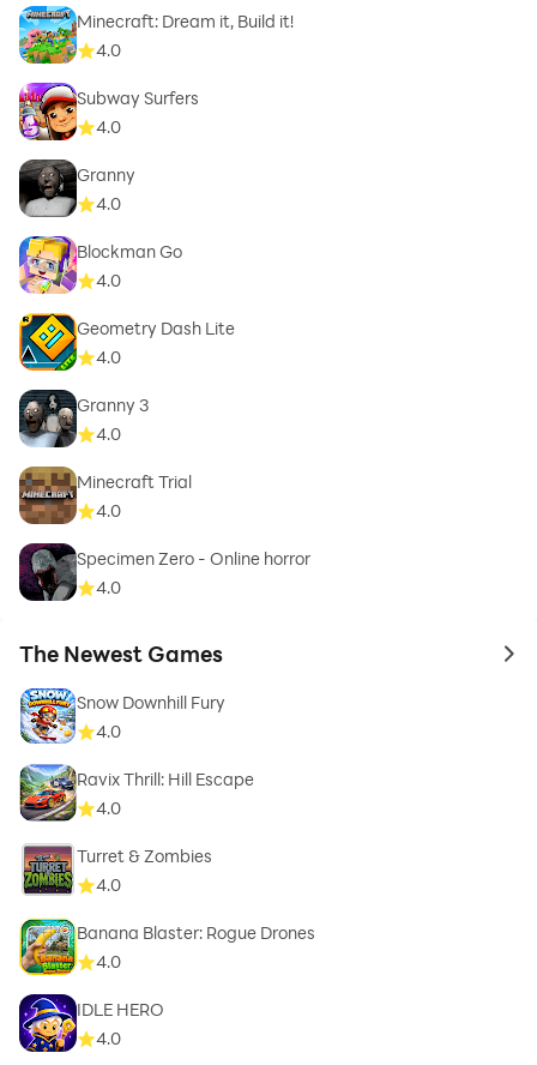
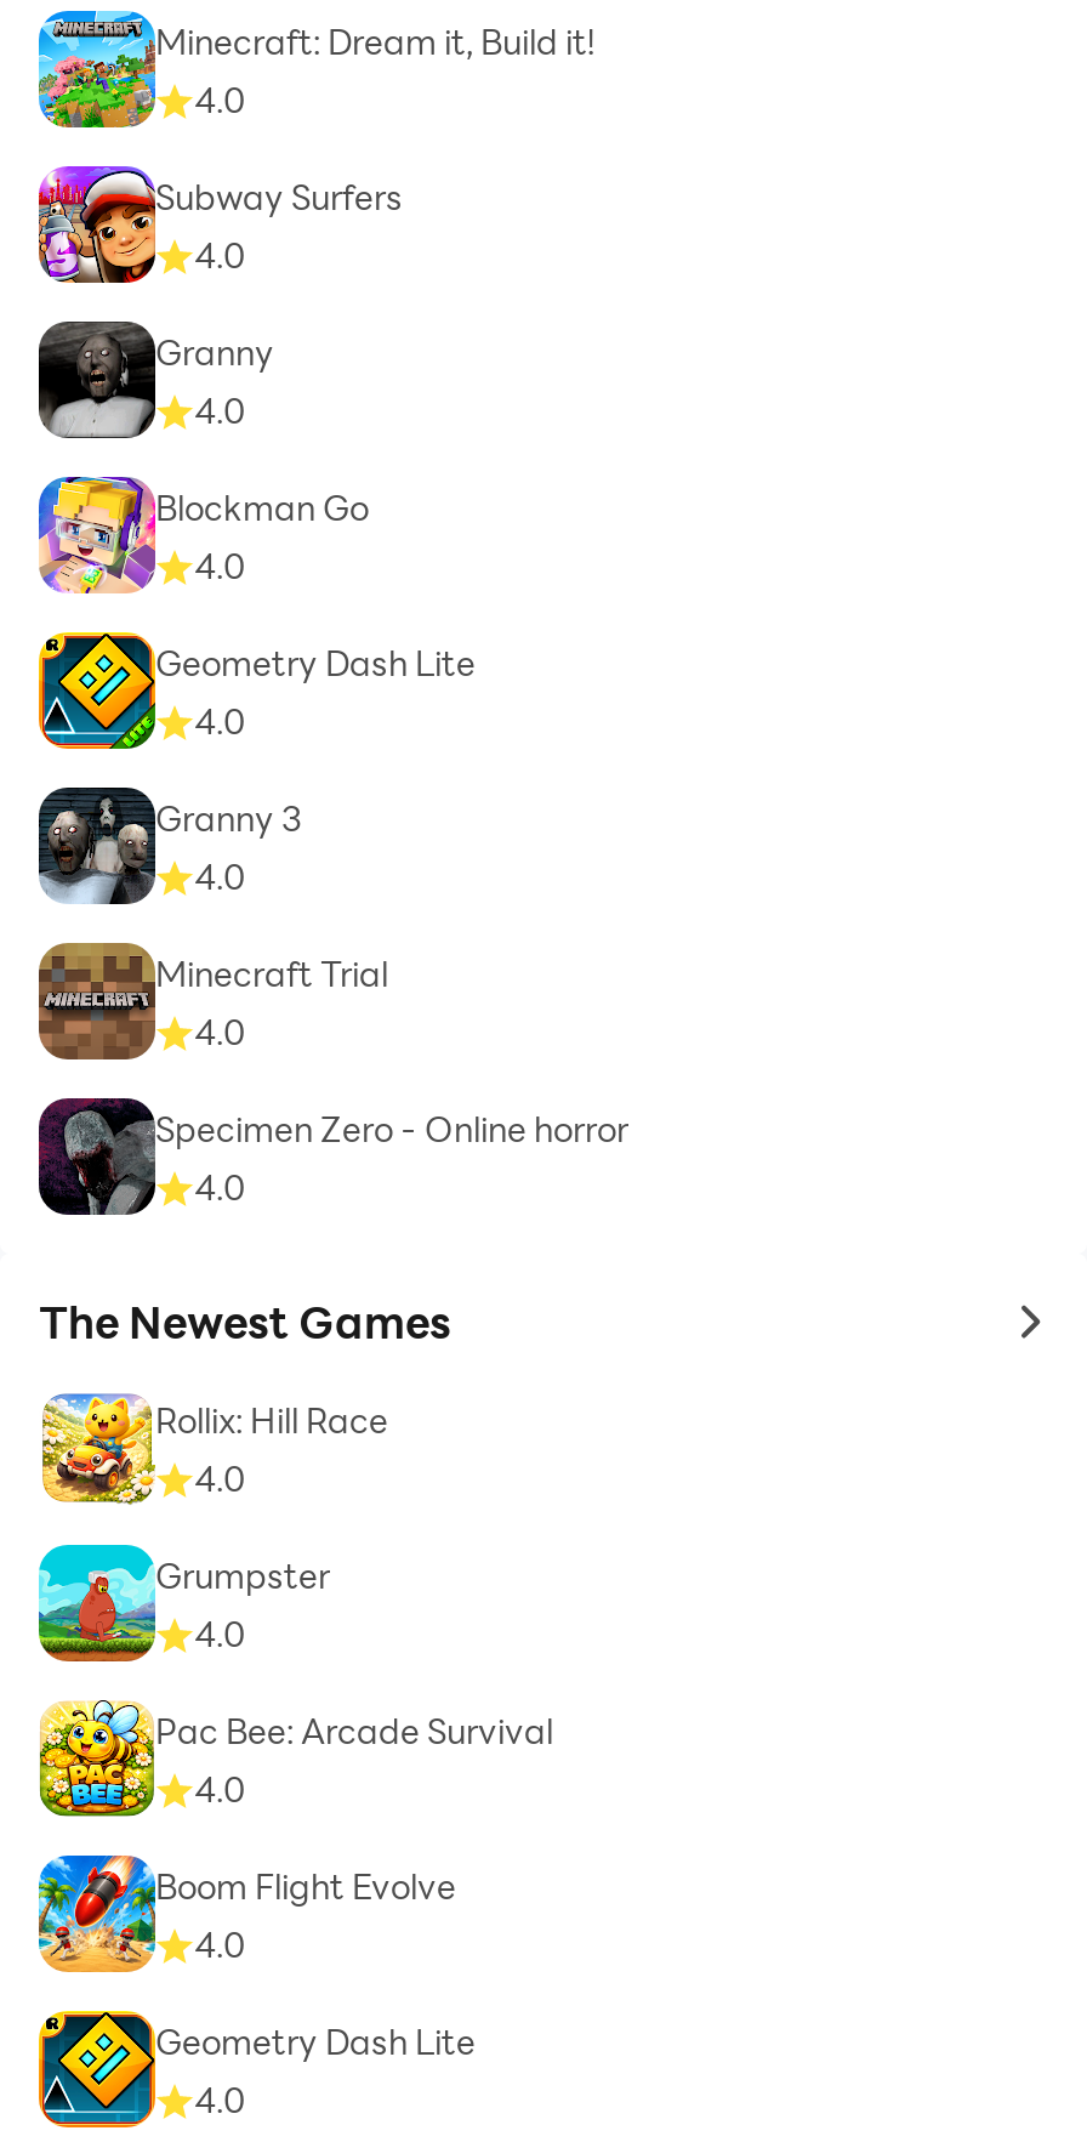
- [image]
- Snow Downhill Fury
+ [image]
+ Rollix: Hill Race

- [image]
- Ravix Thrill: Hill Escape
+ [image]
+ Grumpster

- [image]
- Turret & Zombies
+ [image]
+ Pac Bee: Arcade Survival

- [image]
- Banana Blaster: Rogue Drones
+ [image]
+ Boom Flight Evolve

- [image]
- IDLE HERO
+ [image]
+ Geometry Dash Lite
